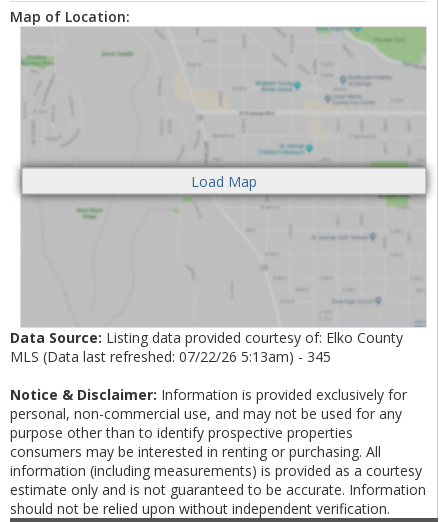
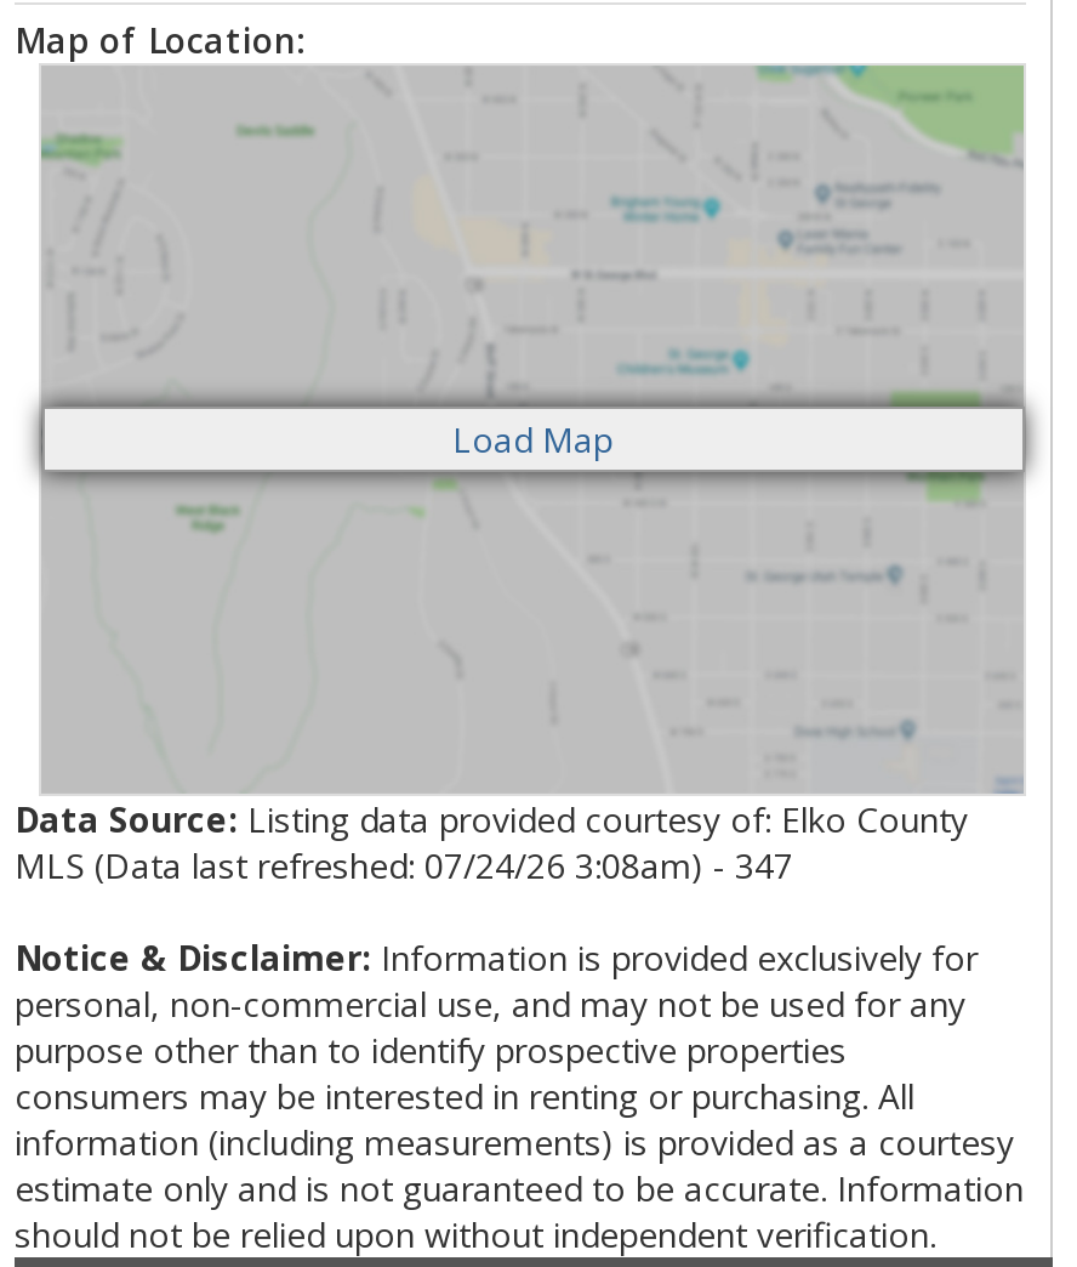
- MLS (Data last refreshed: 07/22/26 5:13am) - 345
+ MLS (Data last refreshed: 07/24/26 3:08am) - 347
